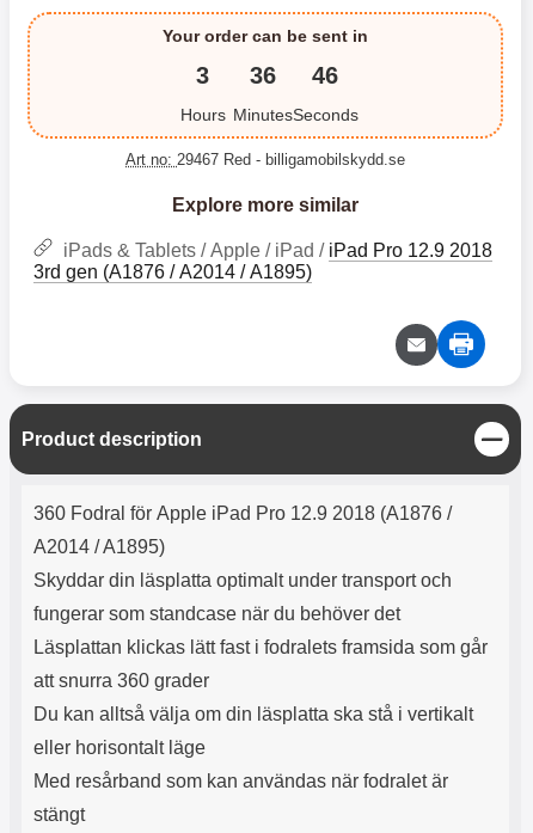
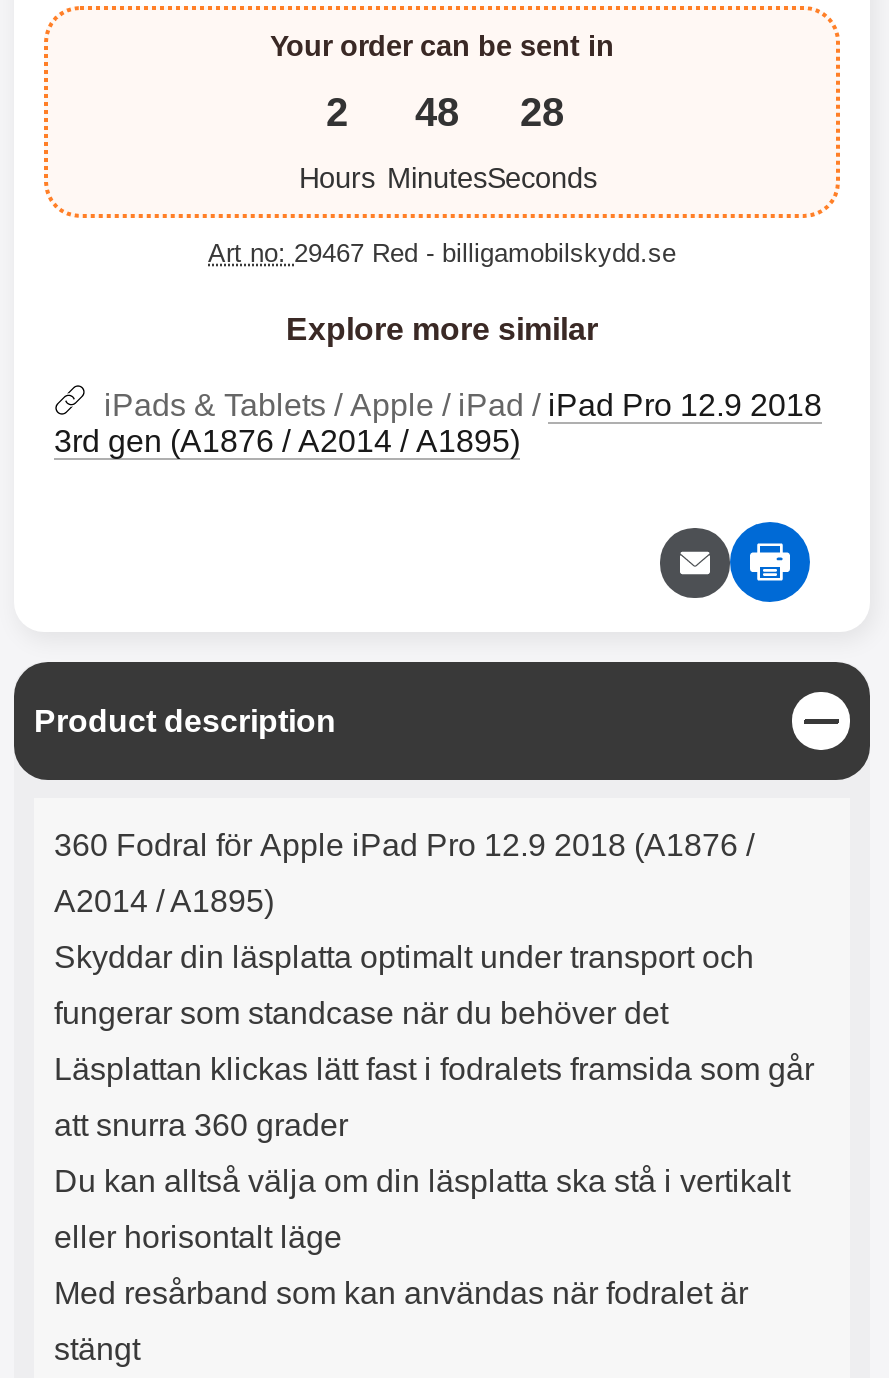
- 3
+ 2

- 36
+ 48

- 46
+ 28
